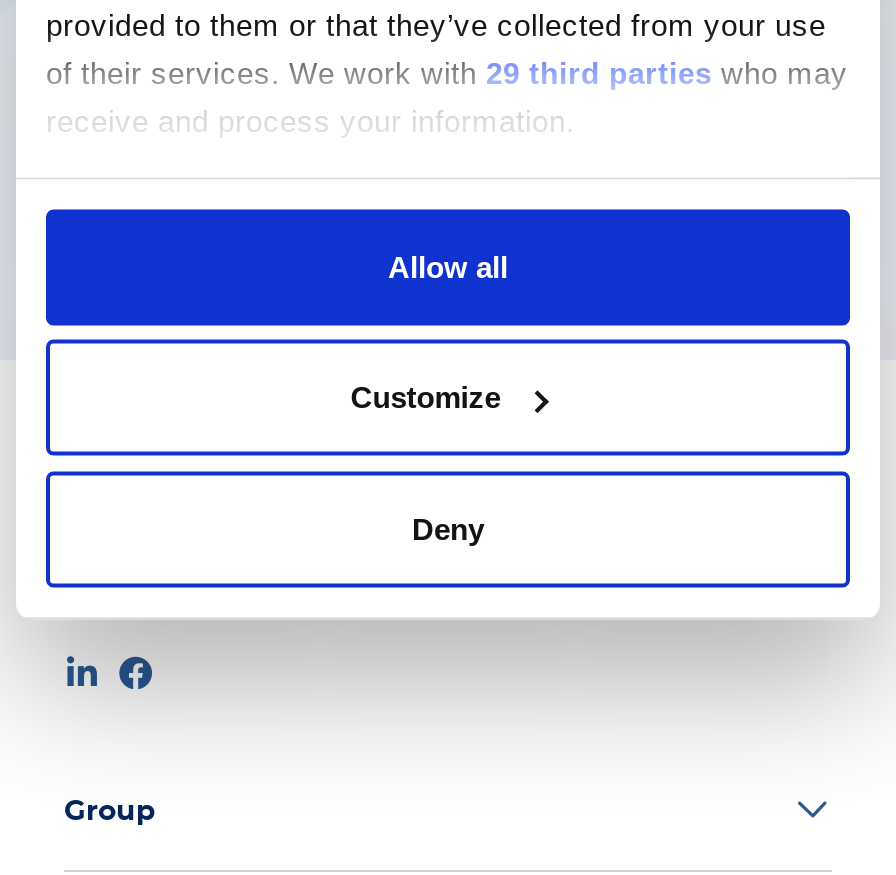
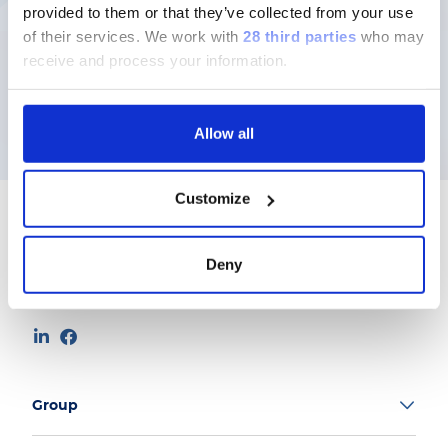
- of their services. We work with 29 third parties who may
+ of their services. We work with 28 third parties who may
